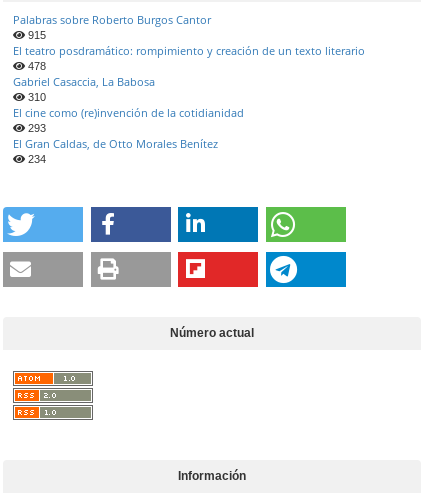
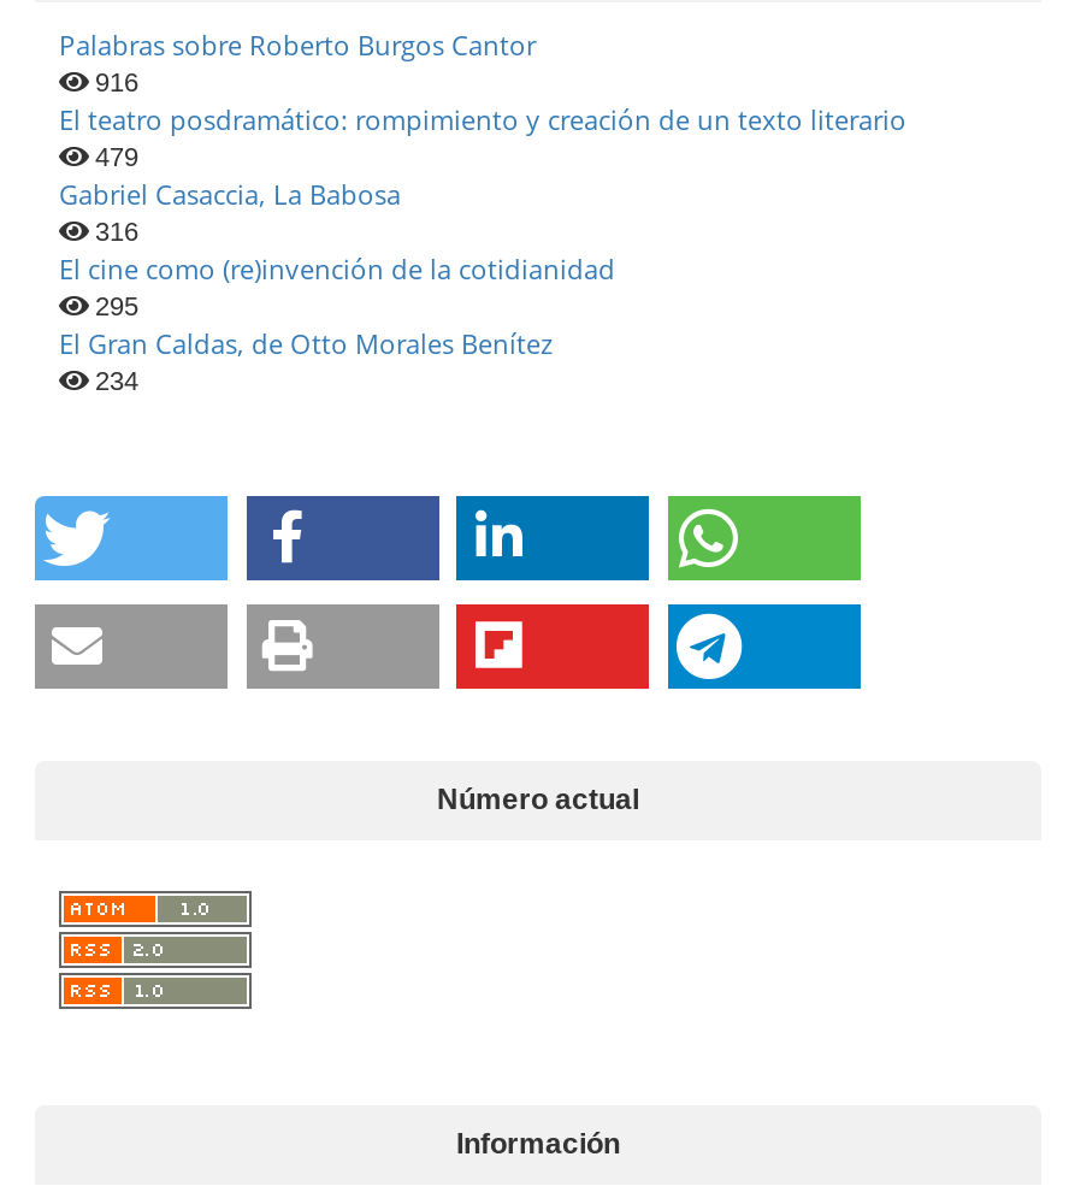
- 915
+ 916

- 478
+ 479

- 310
+ 316

- 293
+ 295
